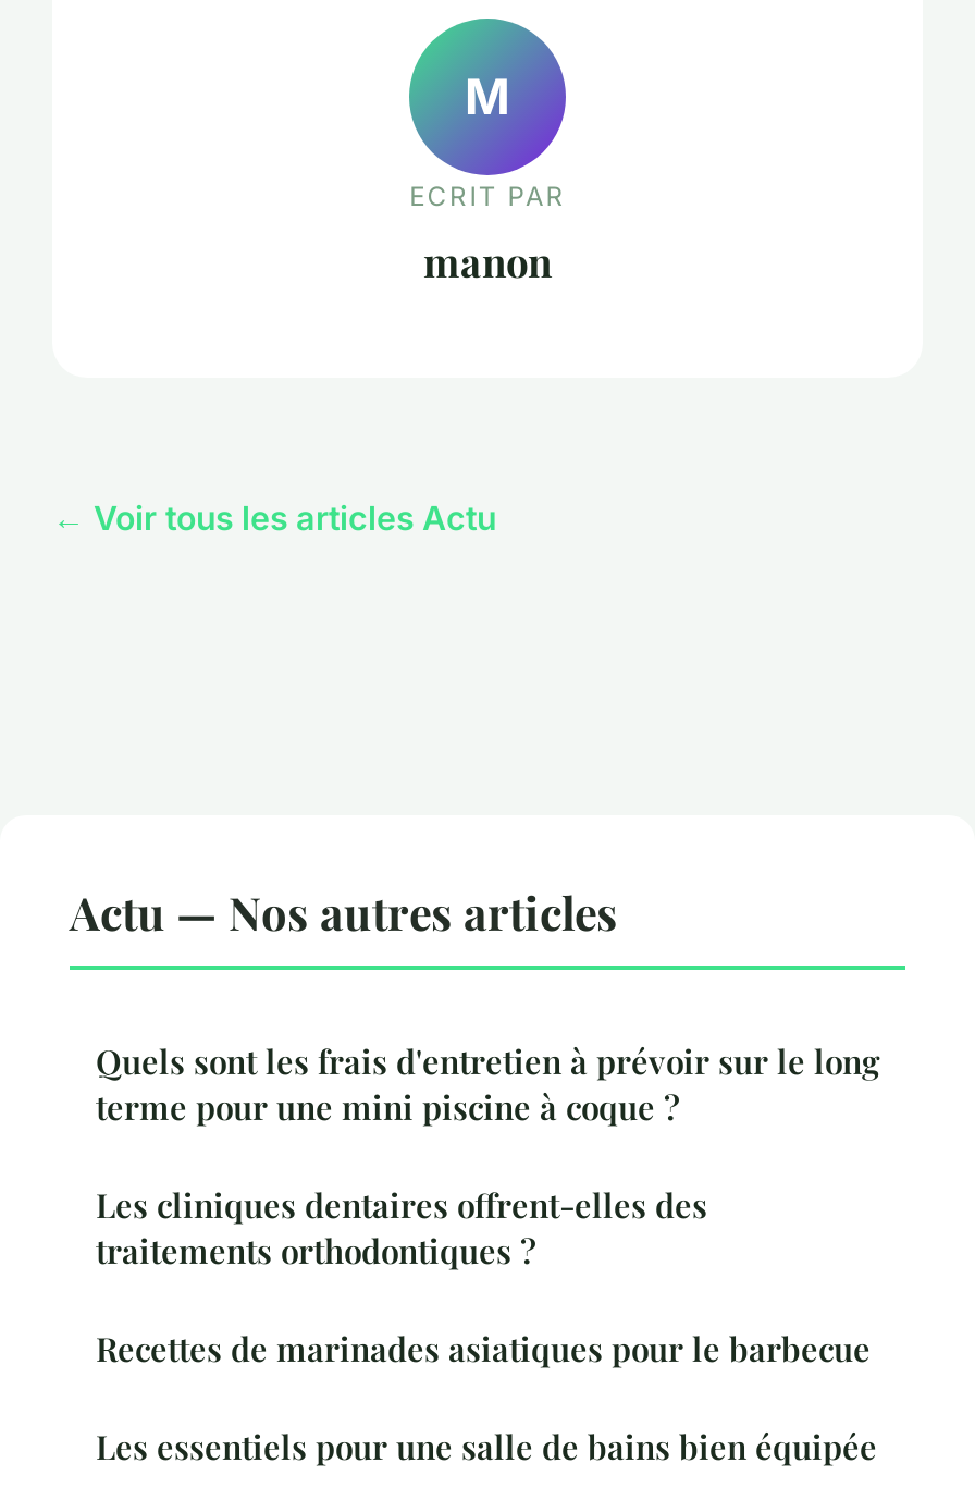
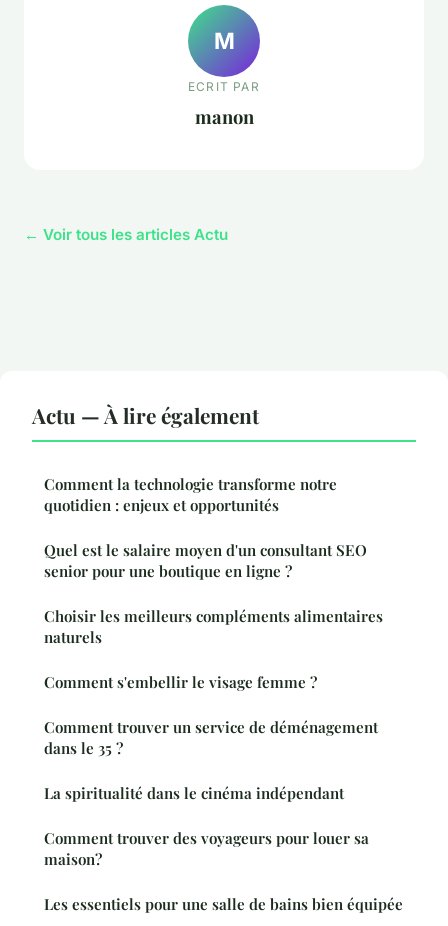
- Actu — Nos autres articles
- Quels sont les frais d'entretien à prévoir sur le long
- terme pour une mini piscine à coque ?
- Les cliniques dentaires offrent-elles des
- traitements orthodontiques ?
- Recettes de marinades asiatiques pour le barbecue
+ Actu — À lire également
+ Comment la technologie transforme notre
+ quotidien : enjeux et opportunités
+ Quel est le salaire moyen d'un consultant SEO
+ senior pour une boutique en ligne ?
+ Choisir les meilleurs compléments alimentaires
+ naturels
+ Comment s'embellir le visage femme ?
+ Comment trouver un service de déménagement
+ dans le 35 ?
+ La spiritualité dans le cinéma indépendant
+ Comment trouver des voyageurs pour louer sa
+ maison?
